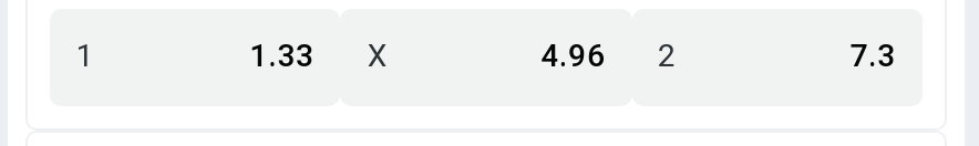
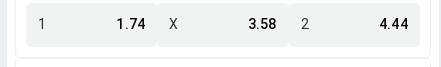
- 1.33 X
+ 1.74 X

- 4.96 2
+ 3.58 2

- 7.3
+ 4.44
